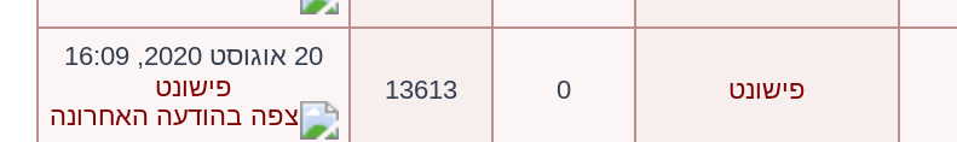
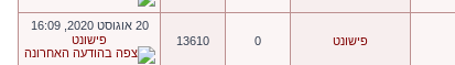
- 13613
+ 13610
